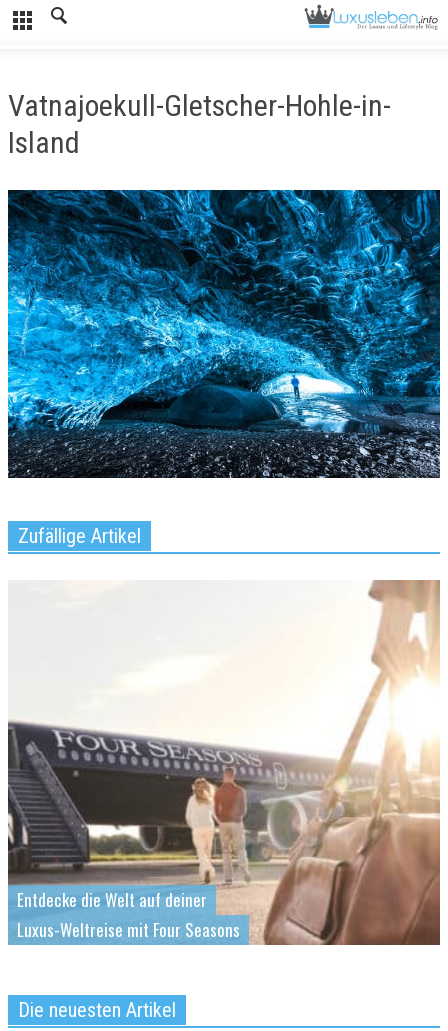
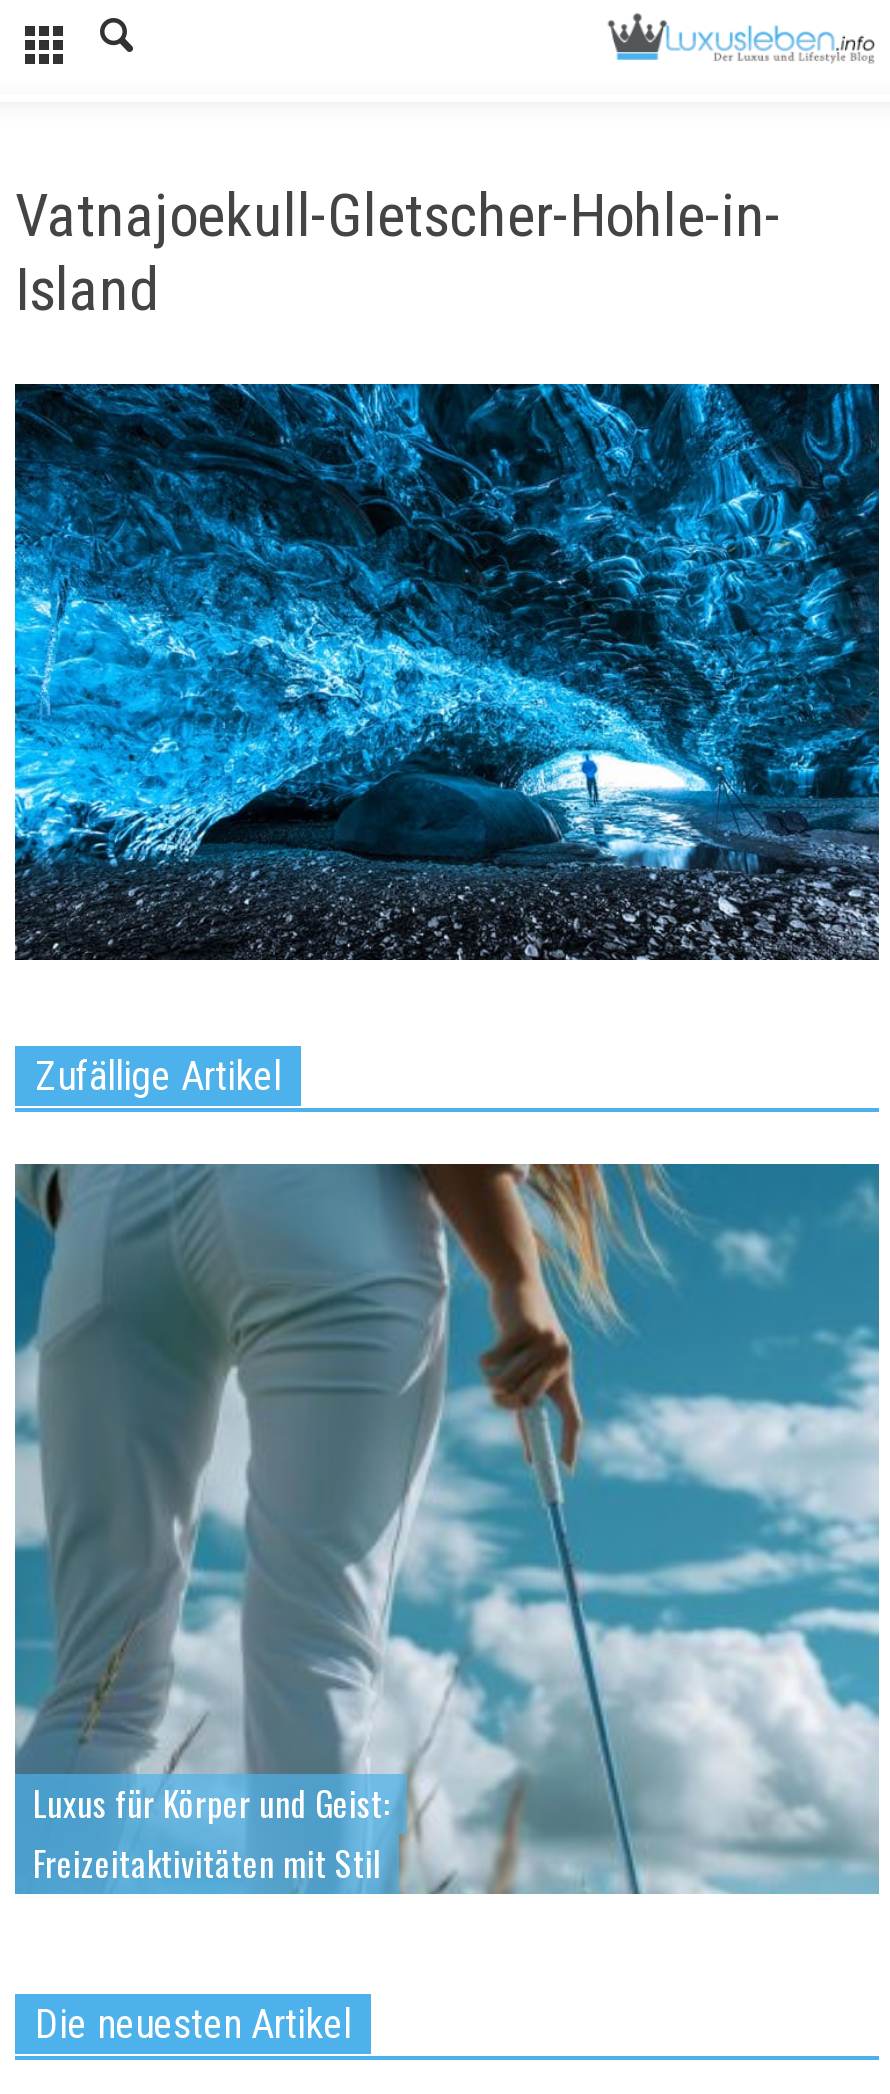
- [image]
- Entdecke die Welt auf deiner
- Luxus-Weltreise mit Four Seasons
+ [image]
+ Luxus für Körper und Geist:
+ Freizeitaktivitäten mit Stil
